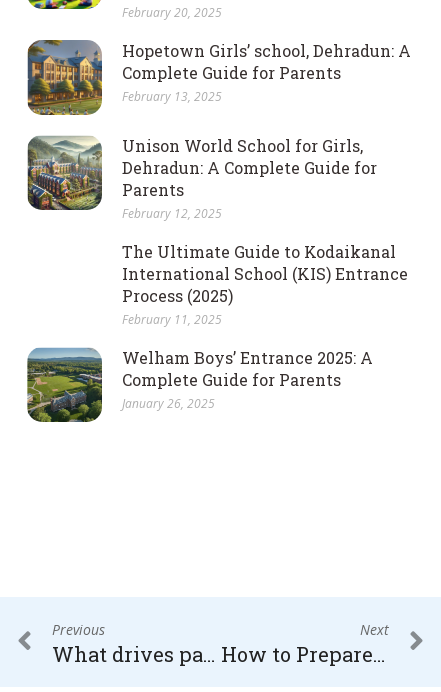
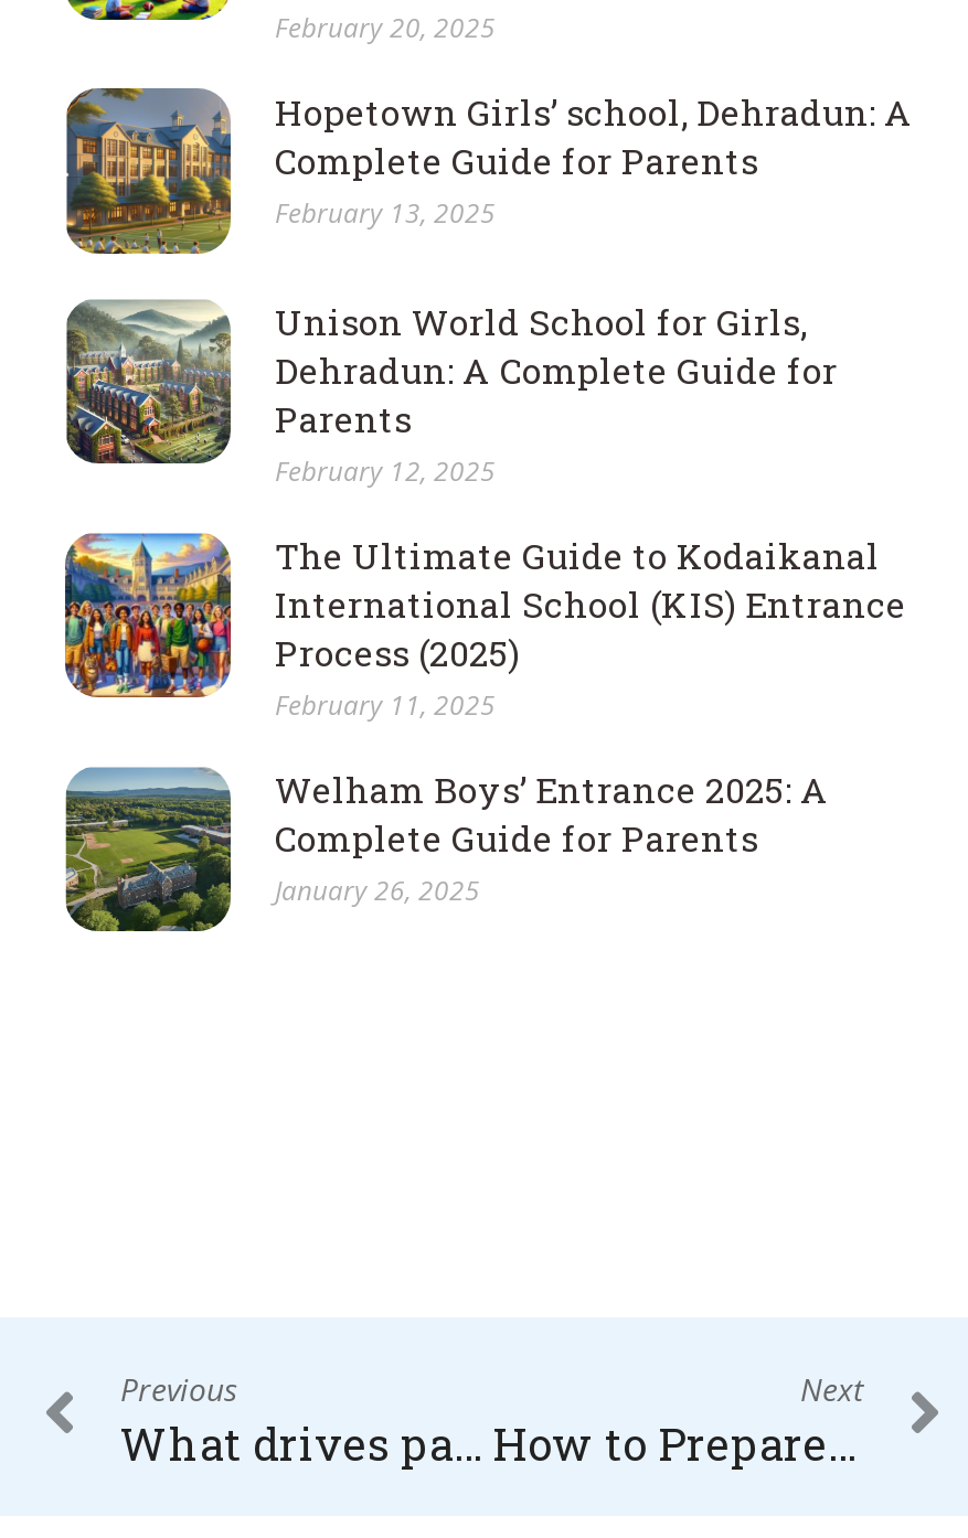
+ [image]
